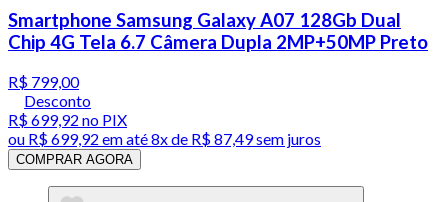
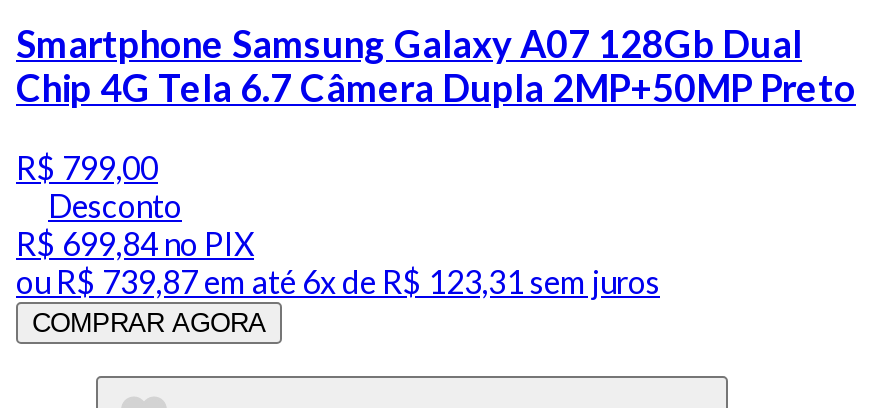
- R$ 699,92 no PIX
+ R$ 699,84 no PIX

- ou R$ 699,92 em até 8x de R$ 87,49 sem juros
+ ou R$ 739,87 em até 6x de R$ 123,31 sem juros
